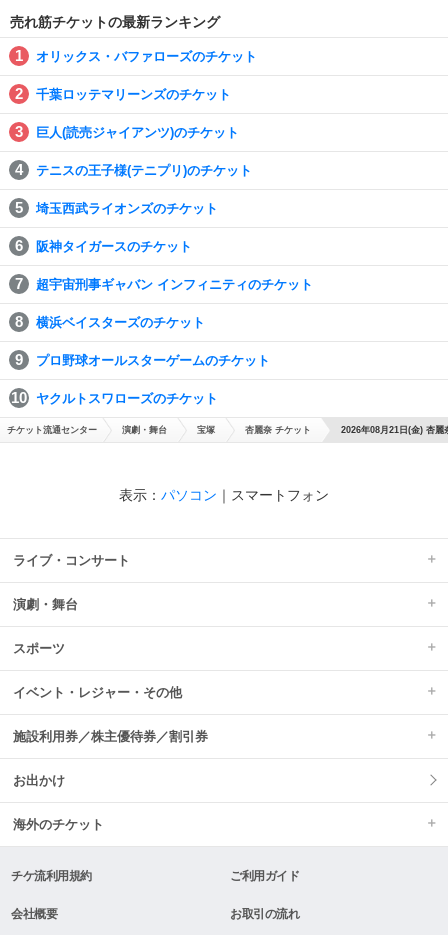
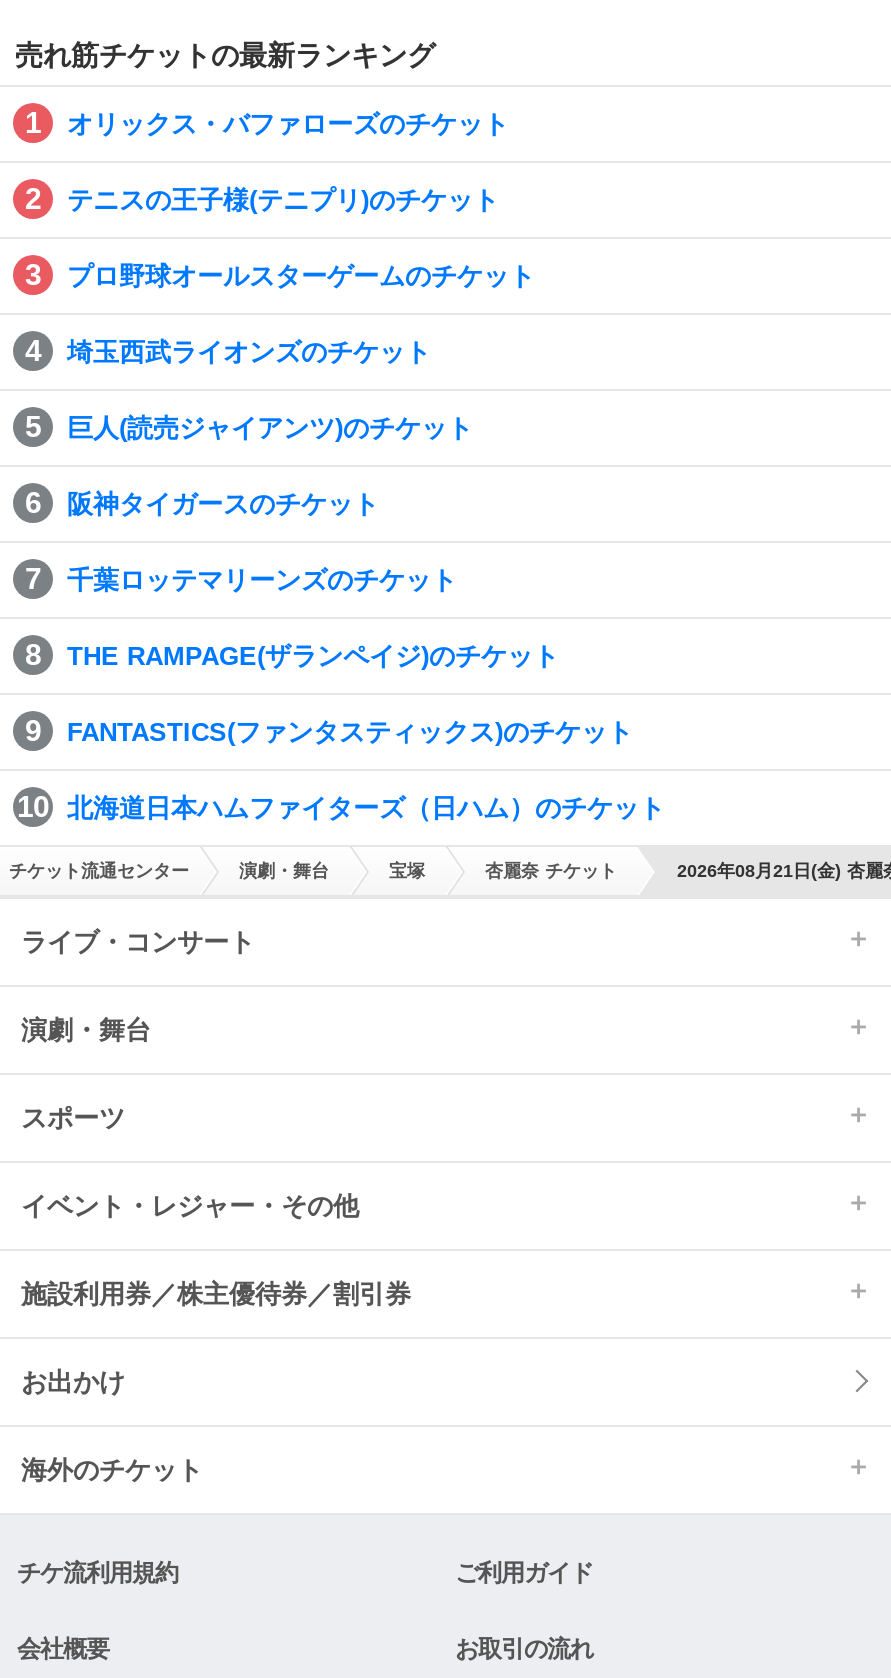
moved down: 千葉ロッテマリーンズのチケット

moved up: 巨人(読売ジャイアンツ)のチケット | テニスの王子様(テニプリ)のチケット | 埼玉西武ライオンズのチケット | 阪神タイガースのチケット

- 超宇宙刑事ギャバン インフィニティのチケット
- 横浜ベイスターズのチケット
- ヤクルトスワローズのチケット
+ THE RAMPAGE(ザランペイジ)のチケット
+ FANTASTICS(ファンタスティックス)のチケット
+ 北海道日本ハムファイターズ（日ハム）のチケット

moved up: プロ野球オールスターゲームのチケット

- 表示：パソコン｜スマートフォン
